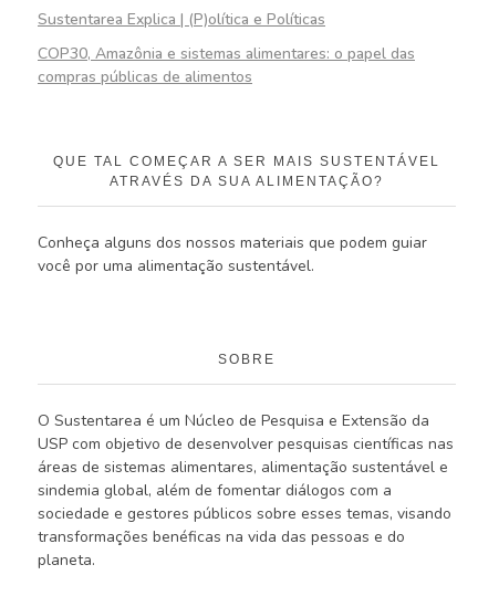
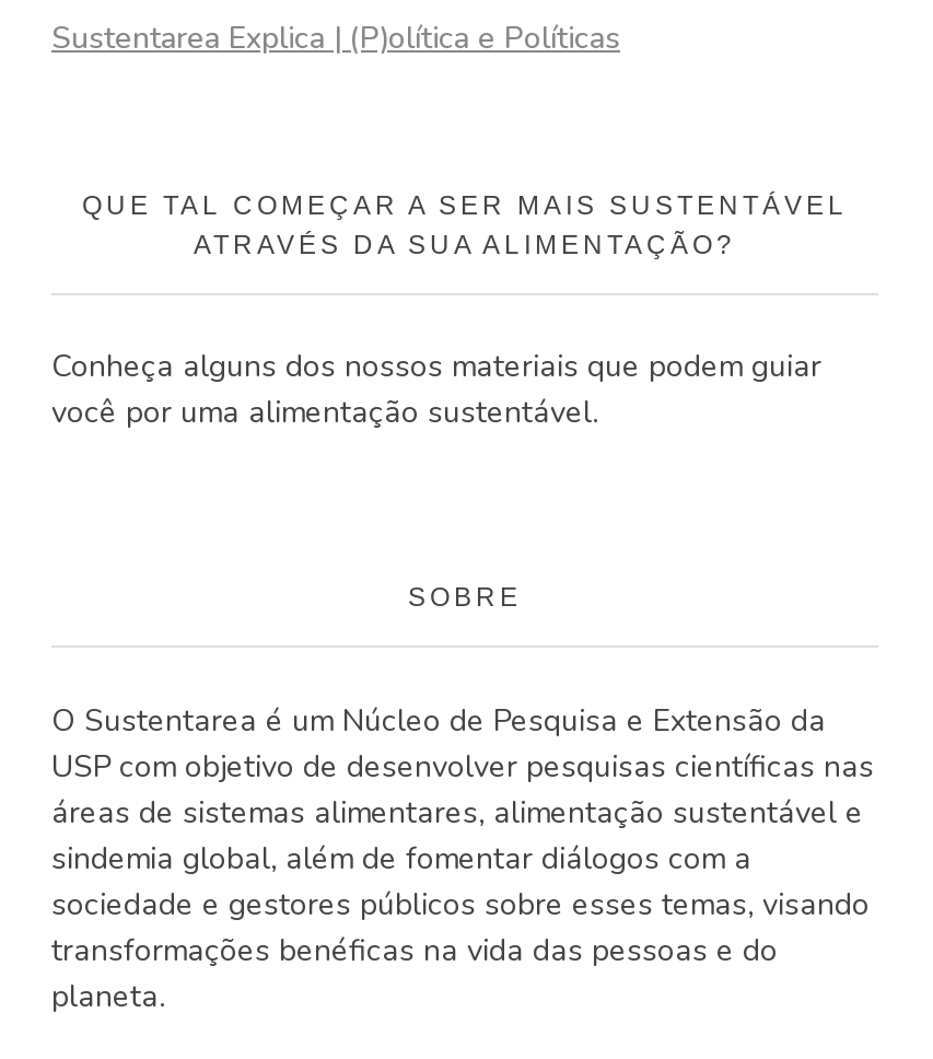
- COP30, Amazônia e sistemas alimentares: o papel das
- compras públicas de alimentos
